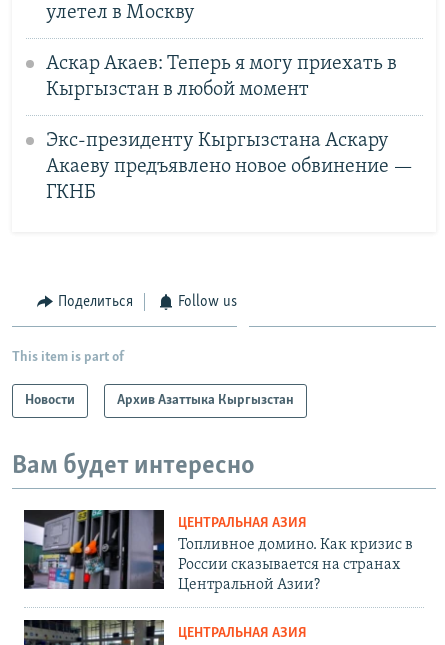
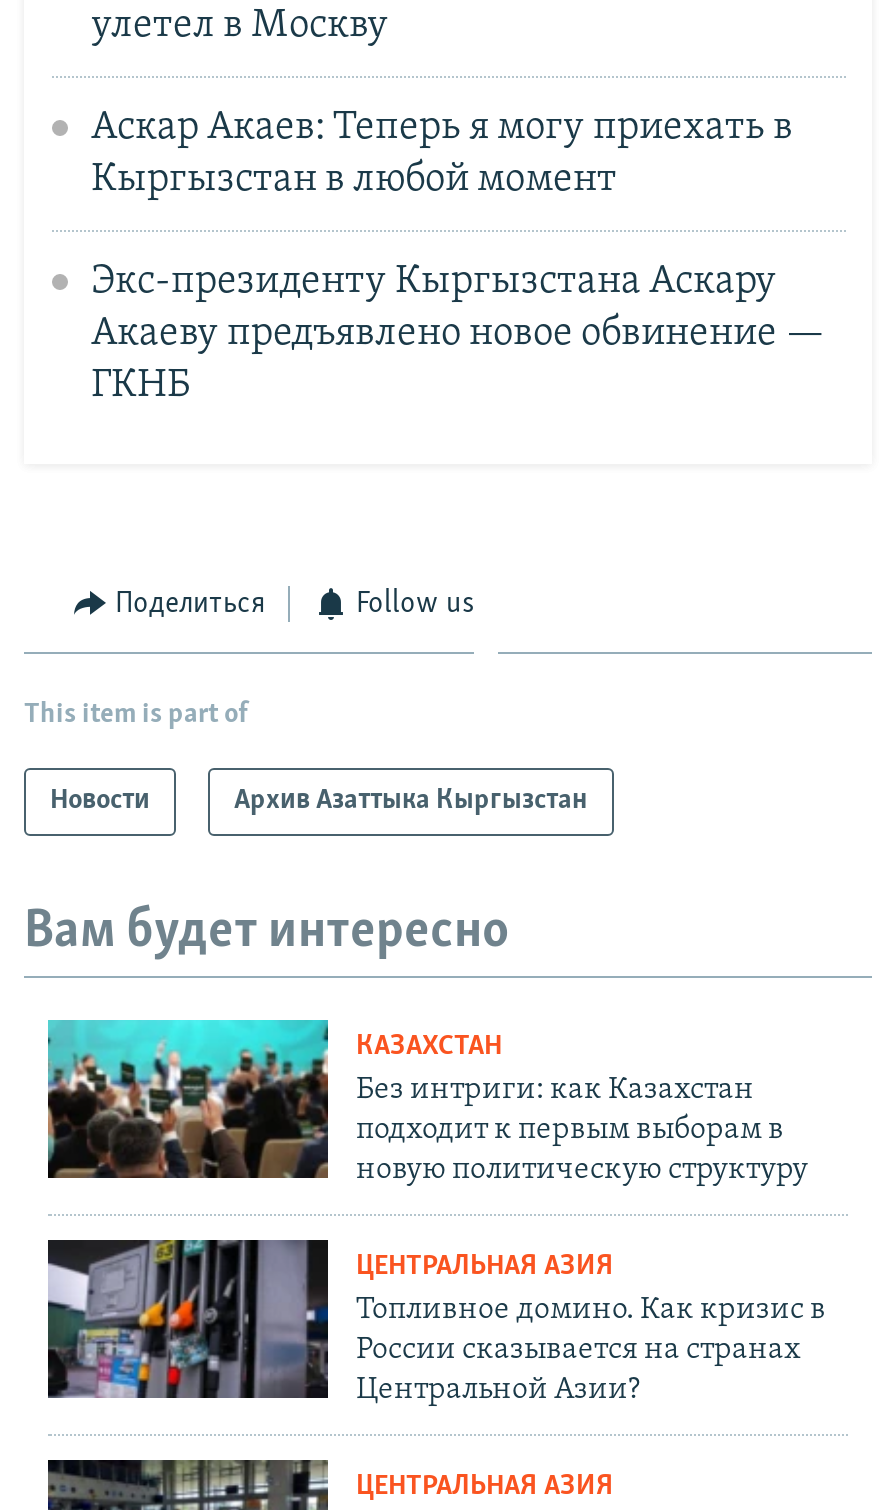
+ [image]
+ КАЗАХСТАН
+ Без интриги: как Казахстан
+ подходит к первым выборам в
+ новую политическую структуру
